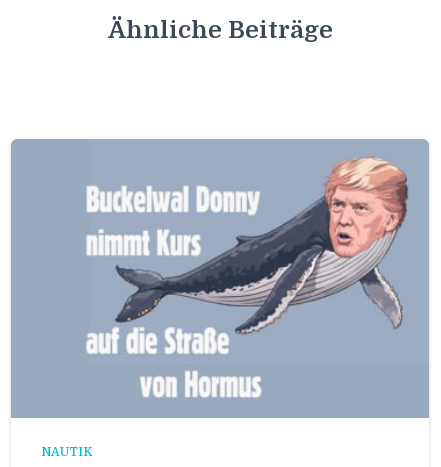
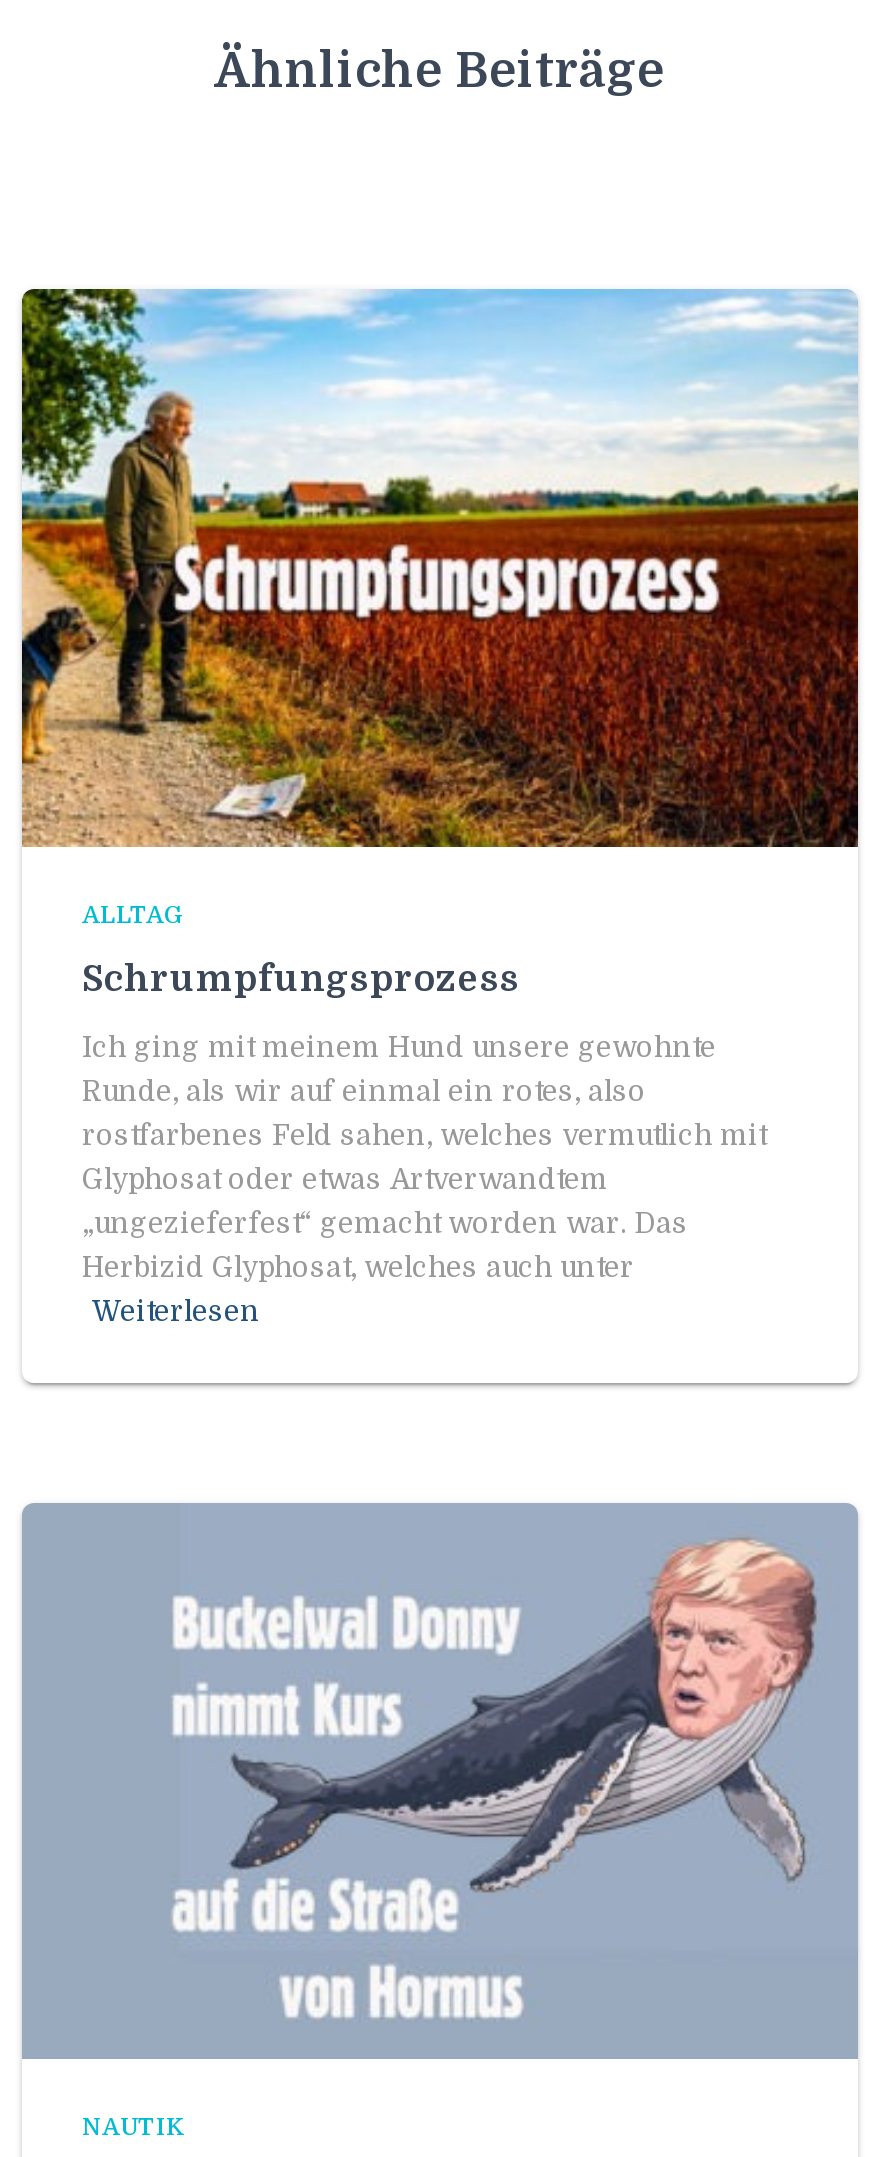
+ [image]
+ ALLTAG
+ Schrumpfungsprozess
+ Ich ging mit meinem Hund unsere gewohnte
+ Runde, als wir auf einmal ein rotes, also
+ rostfarbenes Feld sahen, welches vermutlich mit
+ Glyphosat oder etwas Artverwandtem
+ „ungezieferfest“ gemacht worden war. Das
+ Herbizid Glyphosat, welches auch unter
+ Weiterlesen
